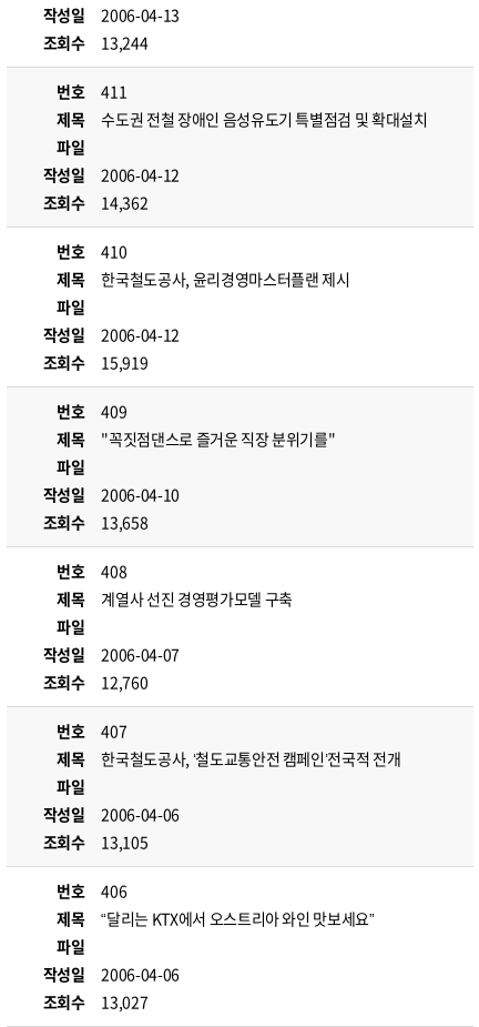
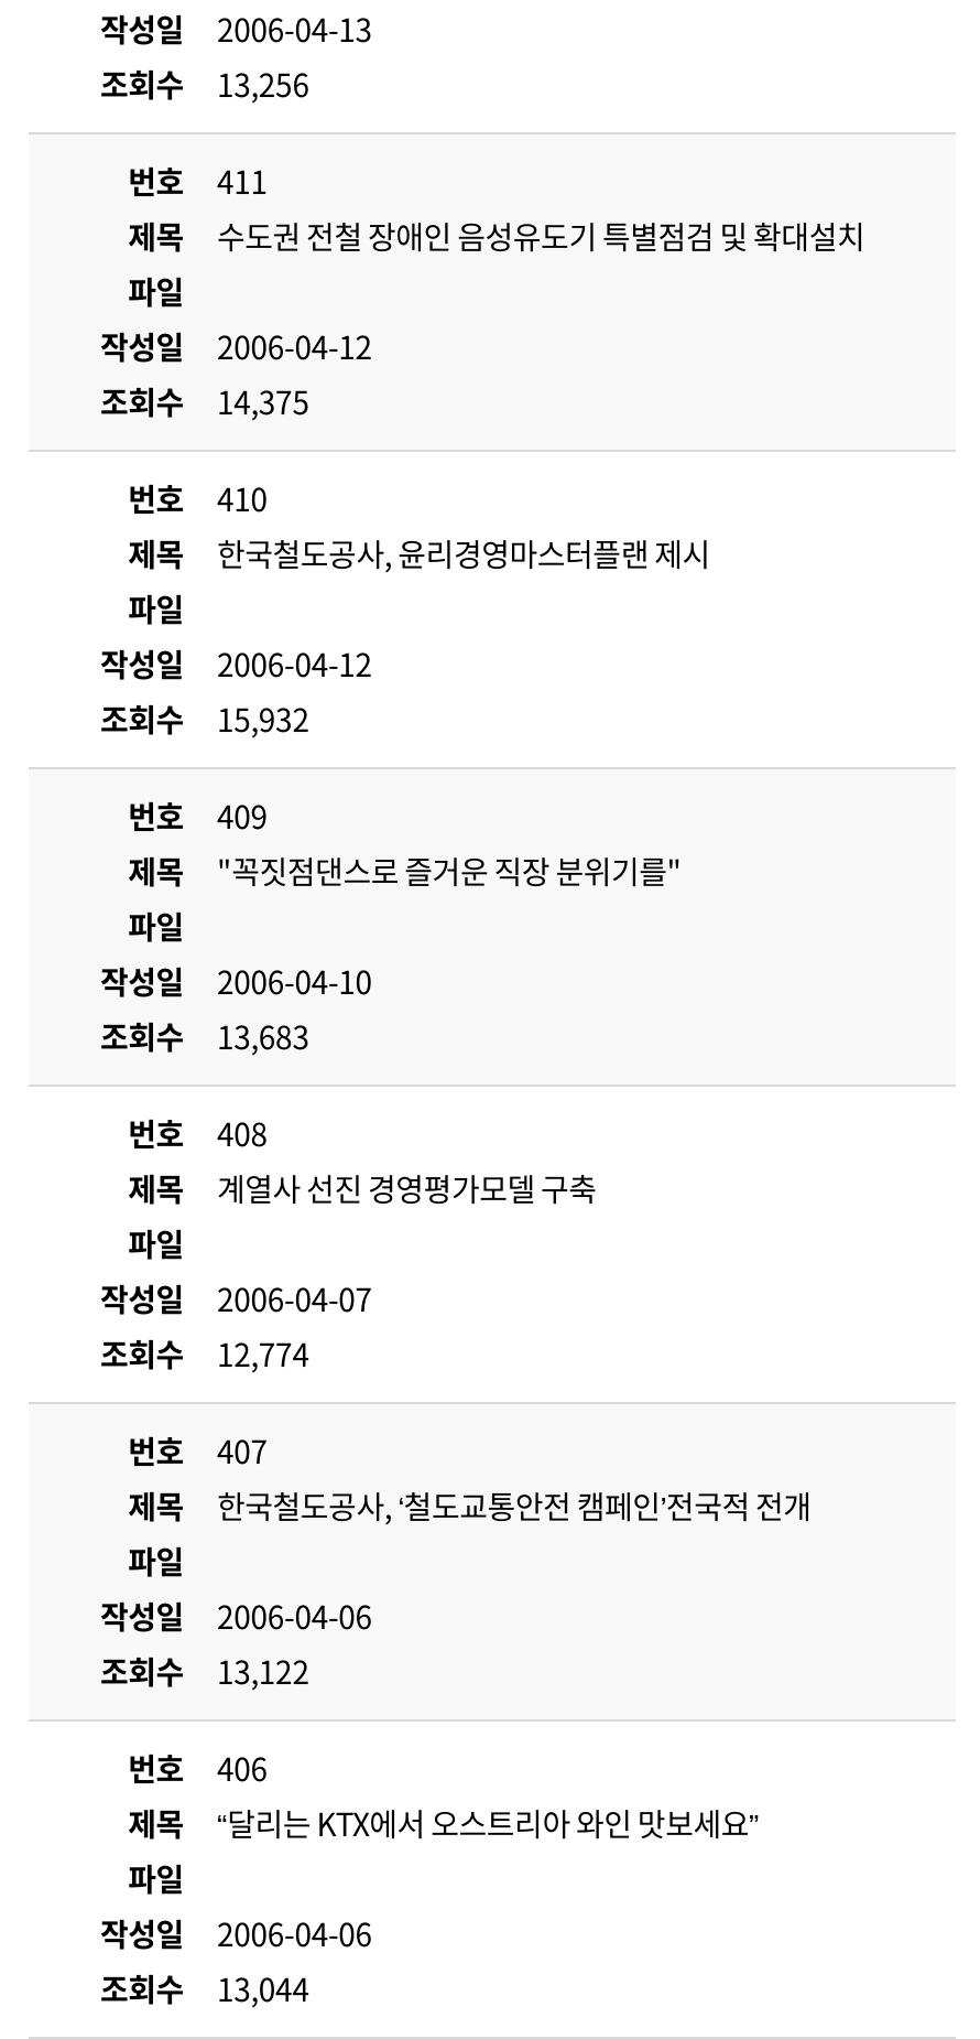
- 조회수 13,244
+ 조회수 13,256

- 조회수 14,362
+ 조회수 14,375

- 조회수 15,919
+ 조회수 15,932

- 조회수 13,658
+ 조회수 13,683

- 조회수 12,760
+ 조회수 12,774

- 조회수 13,105
+ 조회수 13,122

- 조회수 13,027
+ 조회수 13,044
